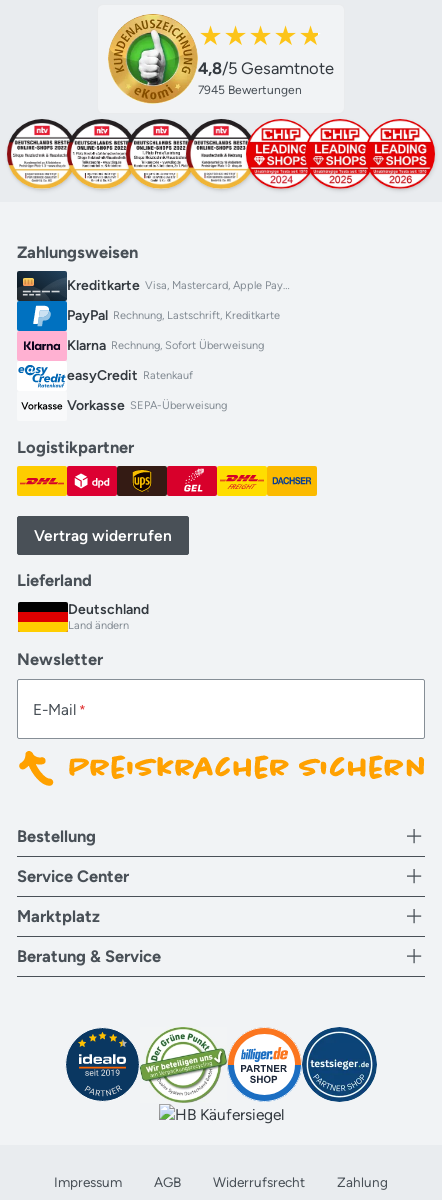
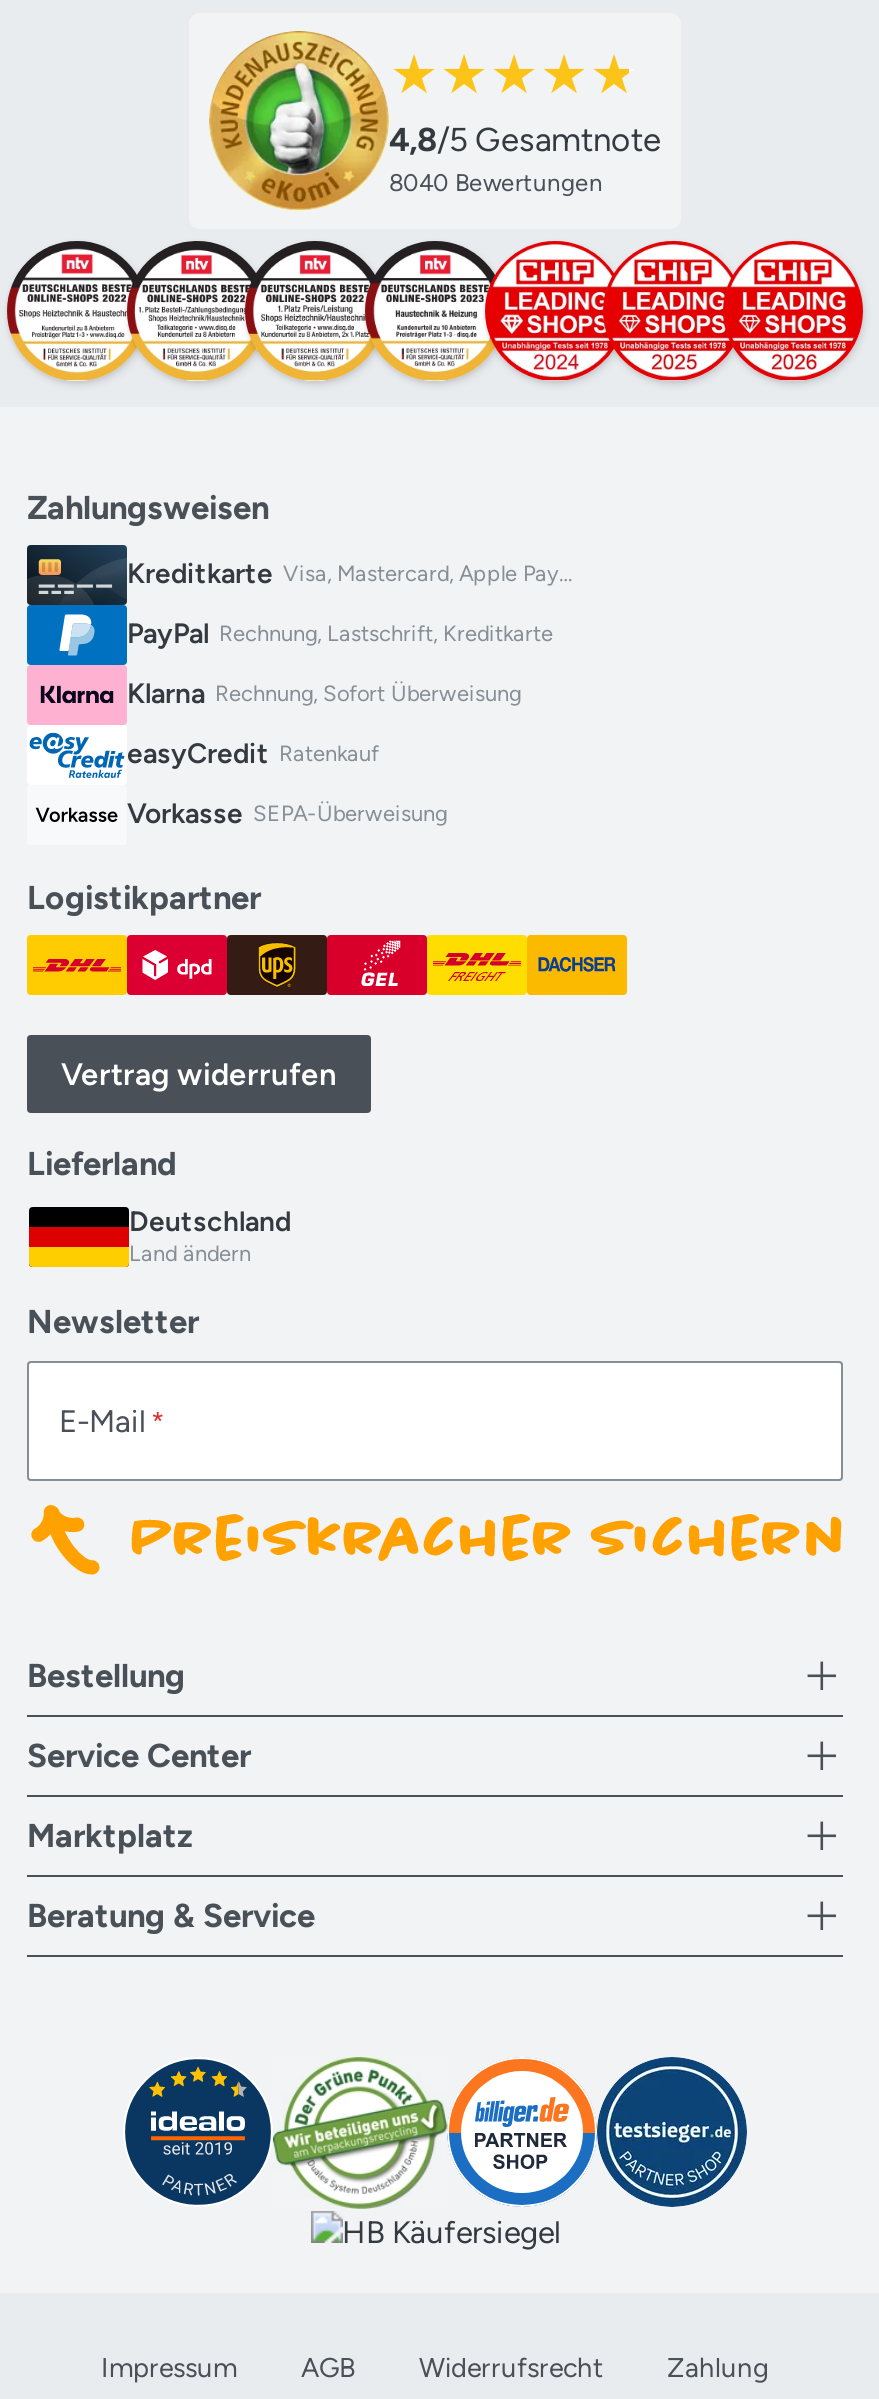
- 7945 Bewertungen
+ 8040 Bewertungen
